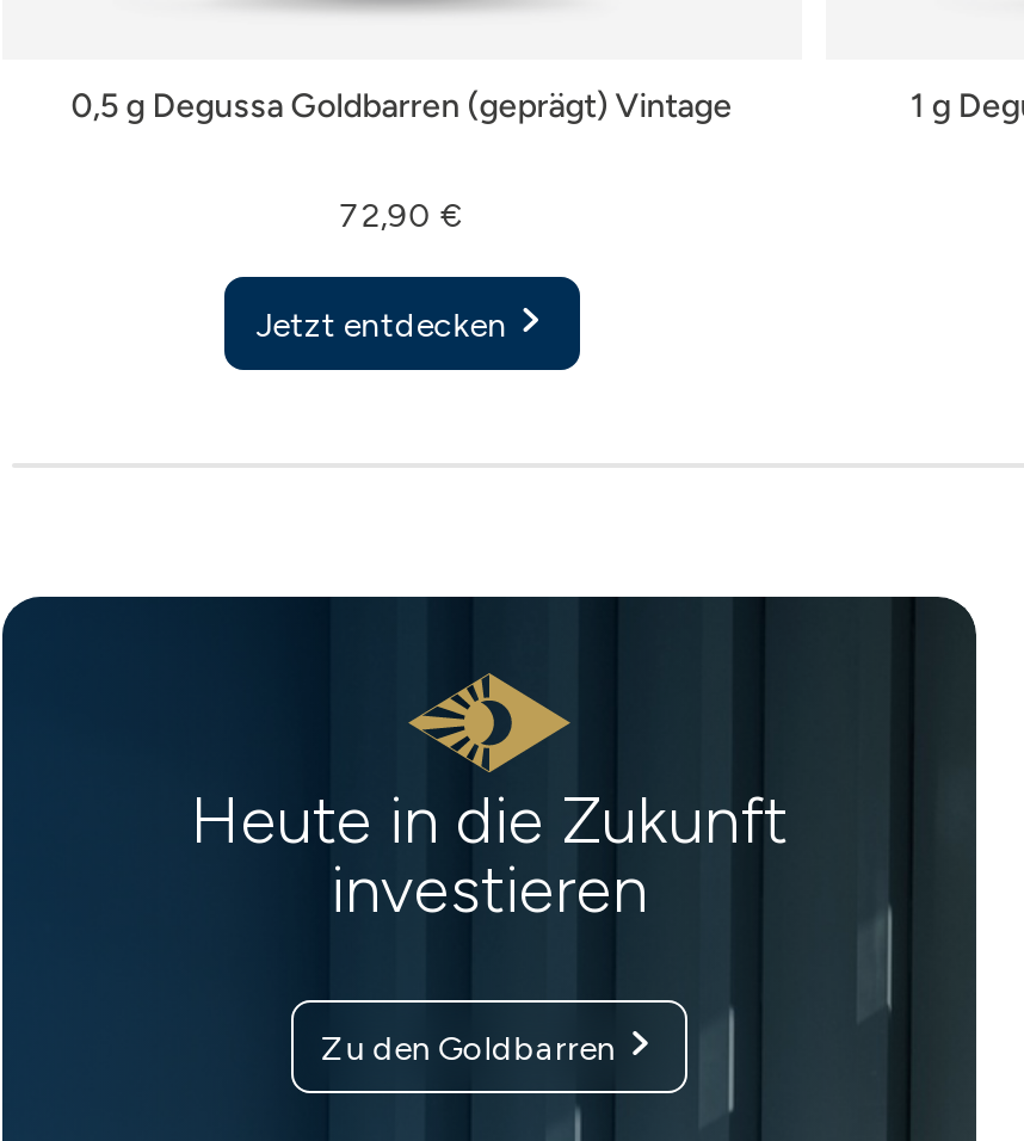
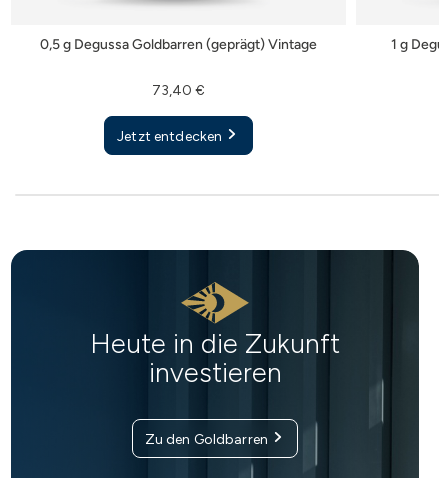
- 72,90 €
+ 73,40 €
